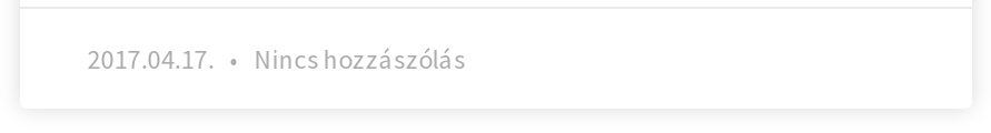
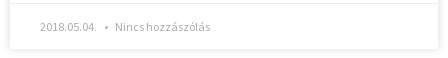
- 2017.04.17. Nincs hozzászólás
+ 2018.05.04. Nincs hozzászólás
